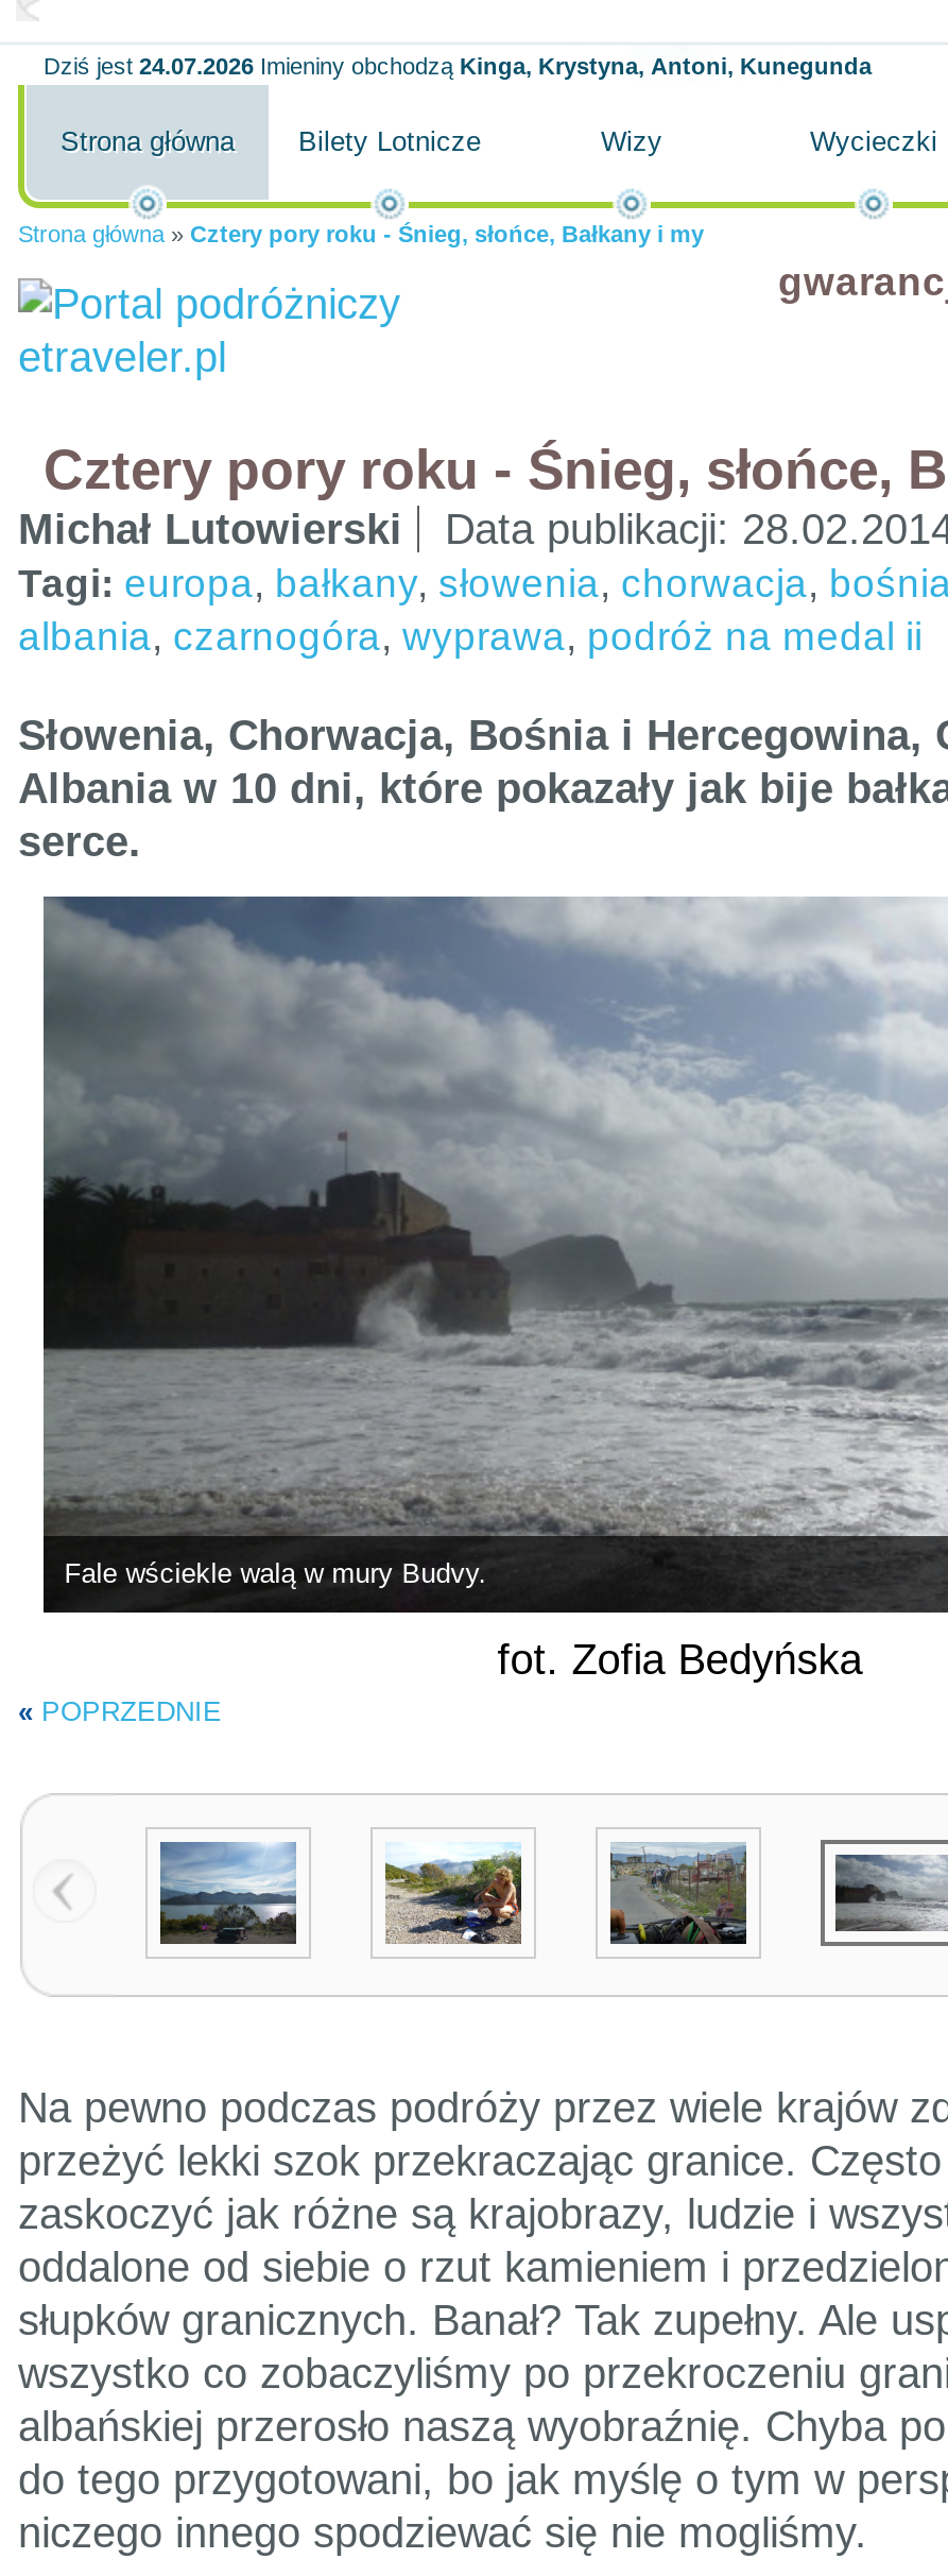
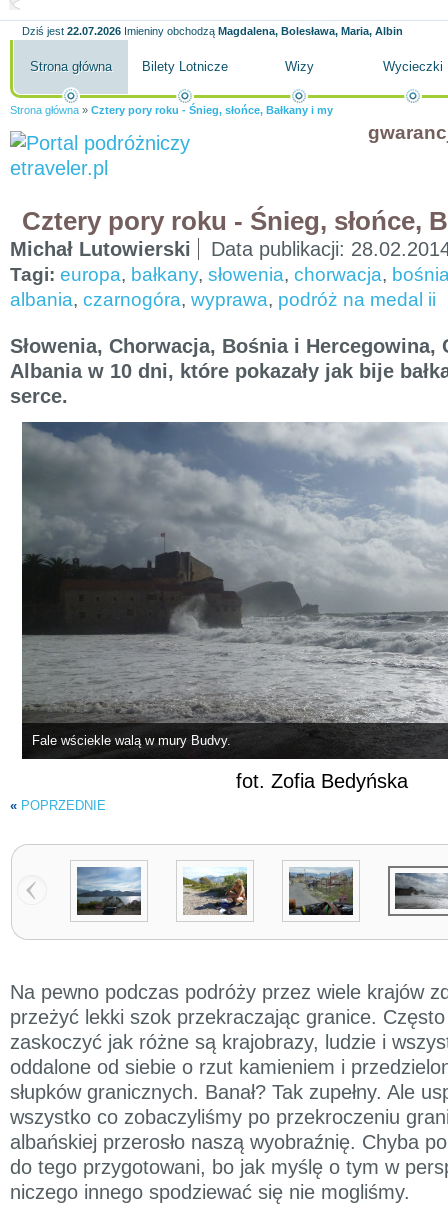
- Dziś jest 24.07.2026 Imieniny obchodzą Kinga, Krystyna, Antoni, Kunegunda
+ Dziś jest 22.07.2026 Imieniny obchodzą Magdalena, Bolesława, Maria, Albin
